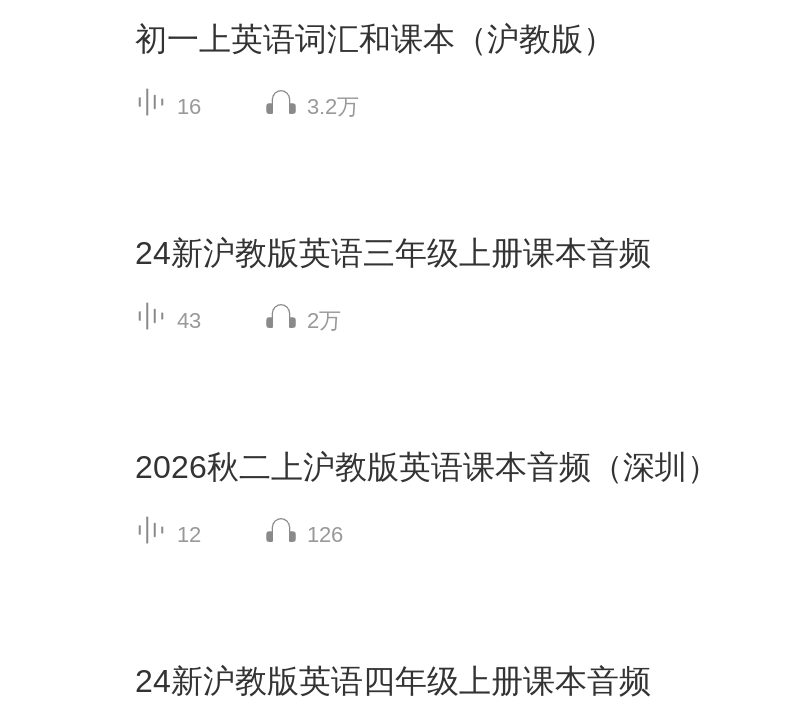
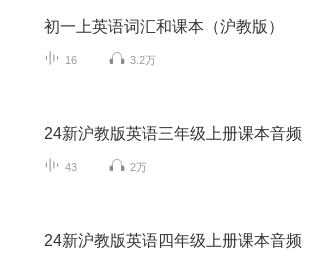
- 2026秋二上沪教版英语课本音频（深圳）
- 12
- 126
